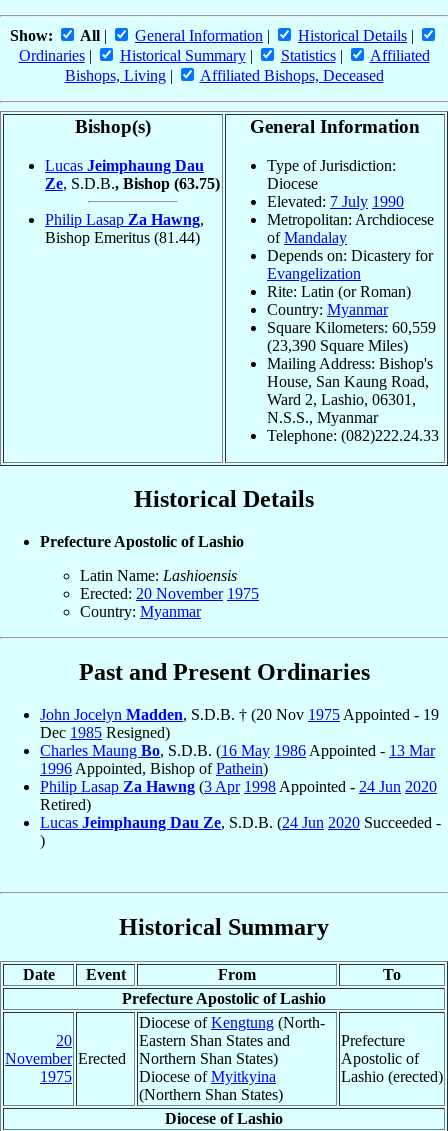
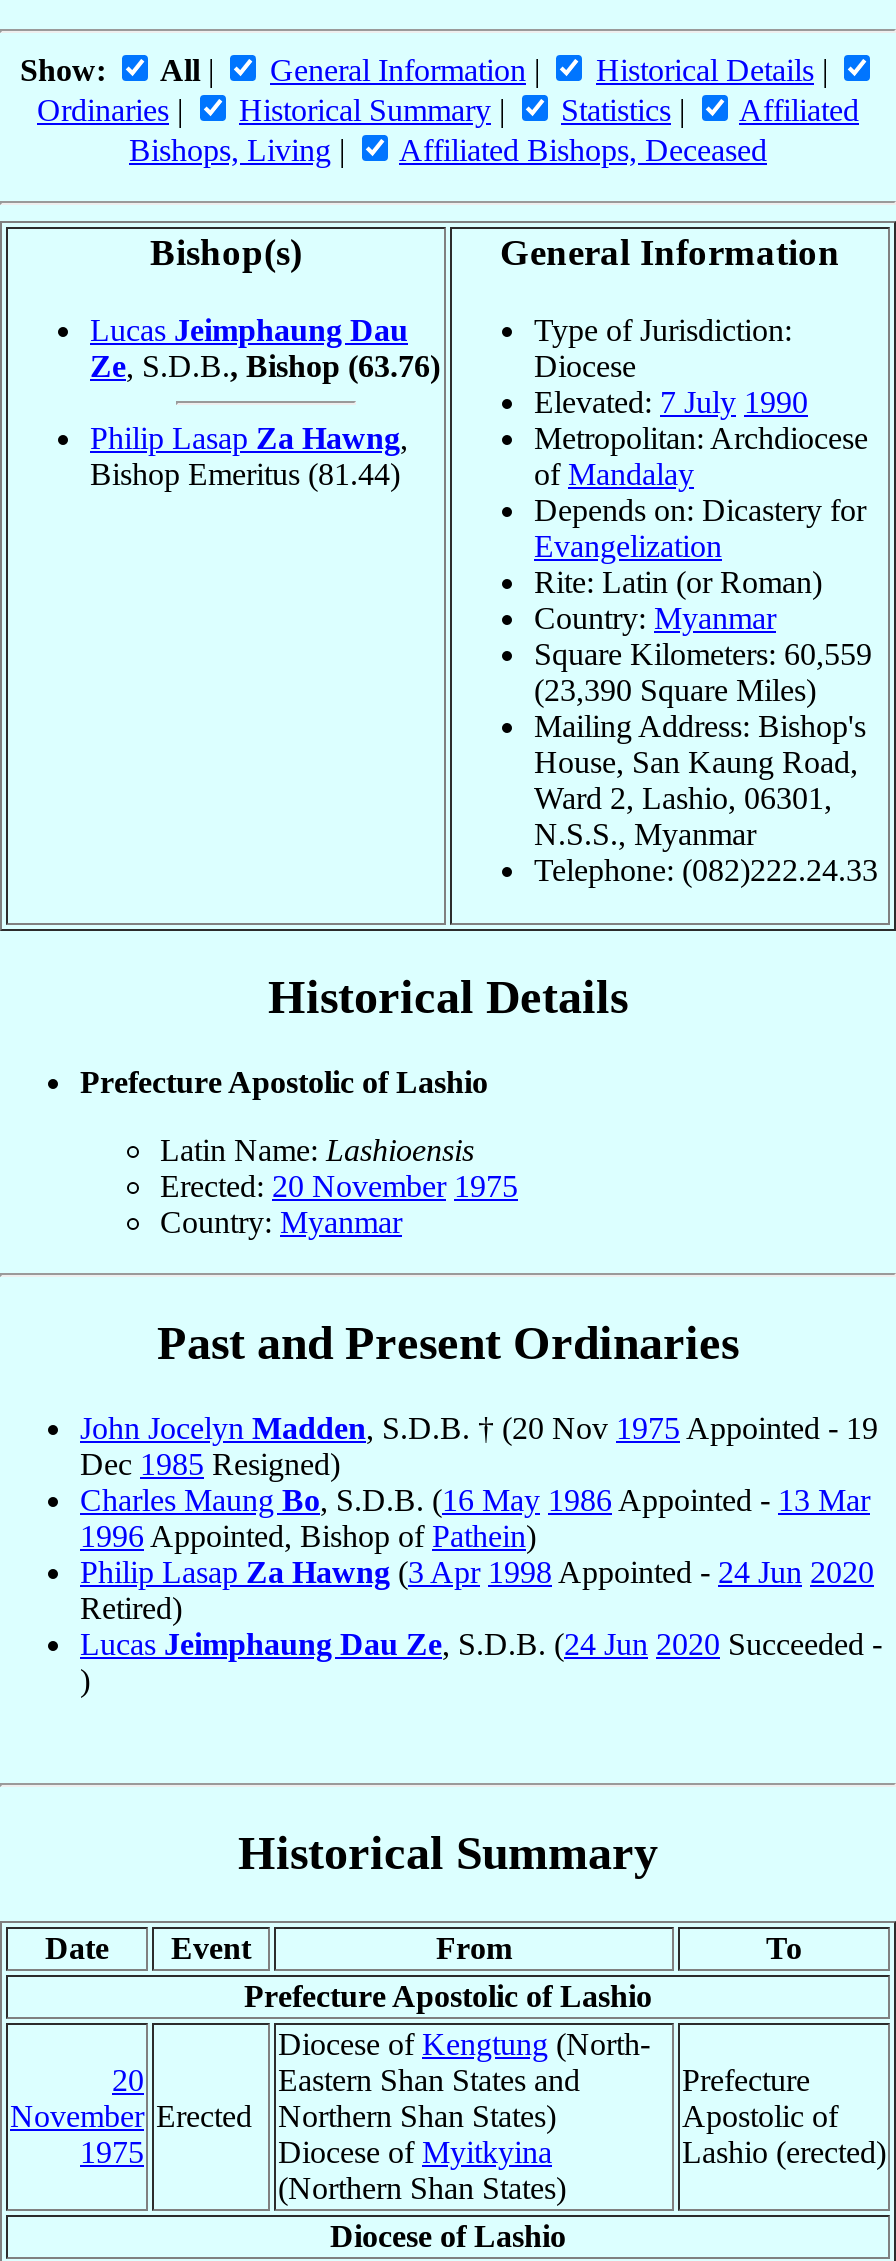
- Ze, S.D.B., Bishop (63.75)
+ Ze, S.D.B., Bishop (63.76)
